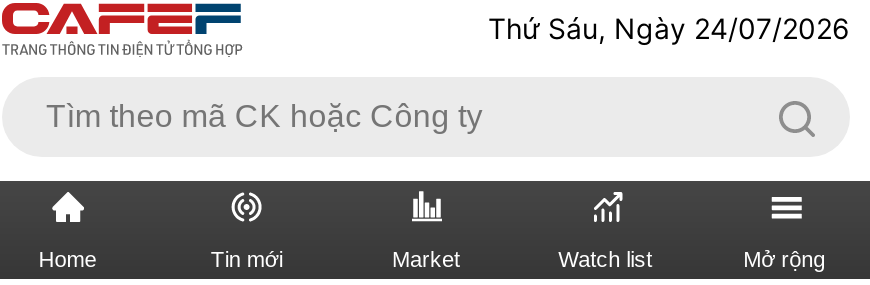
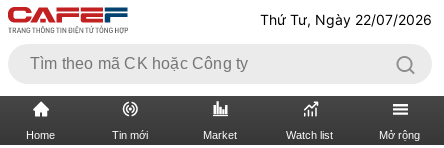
- Thứ Sáu, Ngày 24/07/2026
+ Thứ Tư, Ngày 22/07/2026
